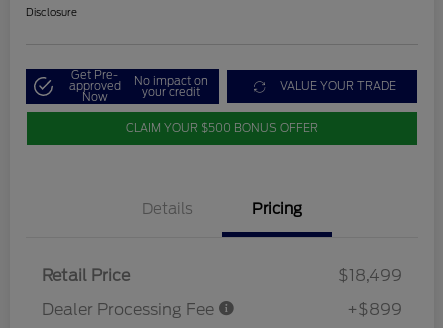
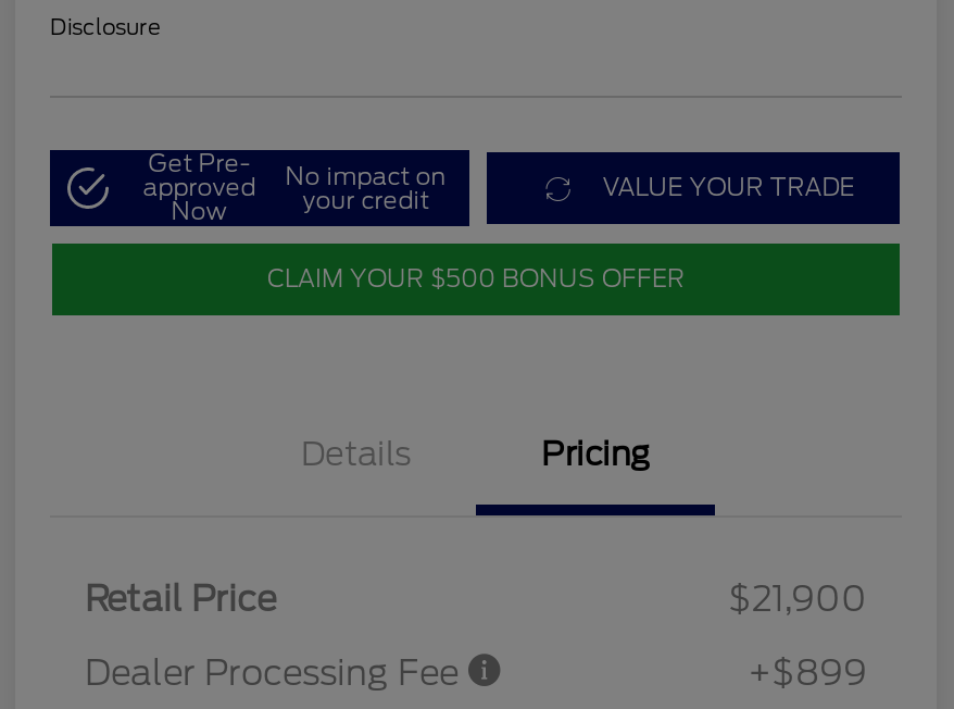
- $18,499
+ $21,900
